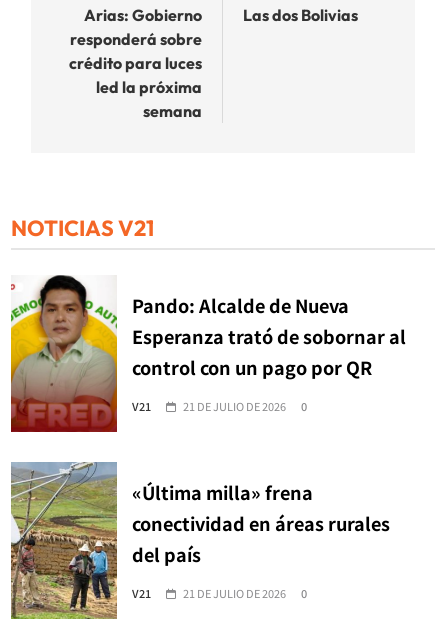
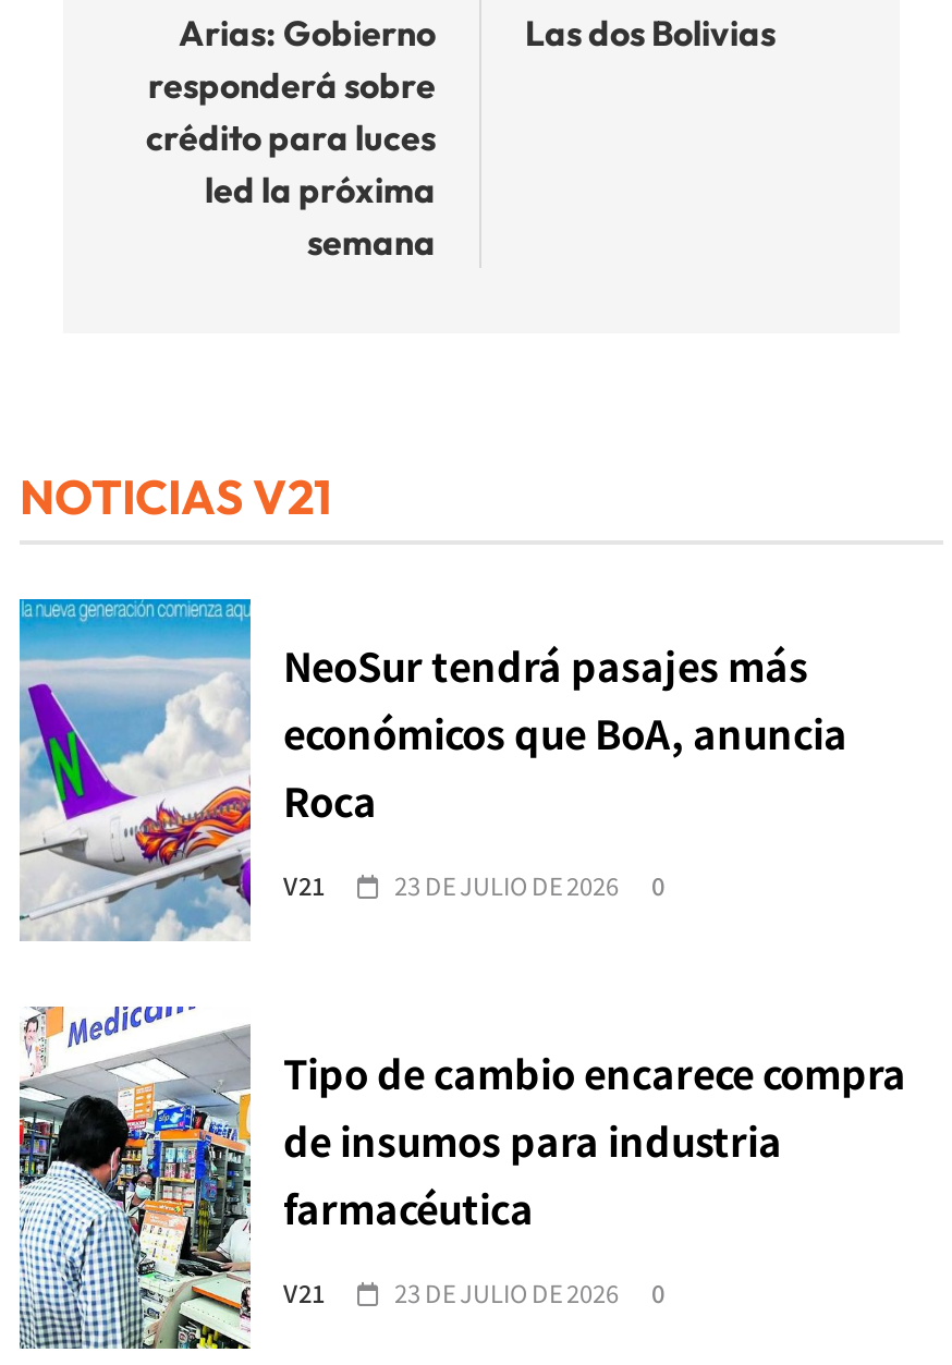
- [image]
- Pando: Alcalde de Nueva
- Esperanza trató de sobornar al
- control con un pago por QR
+ [image]
+ NeoSur tendrá pasajes más
+ económicos que BoA, anuncia
+ Roca

- V21 21 DE JULIO DE 2026 0
+ V21 23 DE JULIO DE 2026 0

- [image]
- «Última milla» frena
- conectividad en áreas rurales
- del país
+ [image]
+ Tipo de cambio encarece compra
+ de insumos para industria
+ farmacéutica

- V21 21 DE JULIO DE 2026 0
+ V21 23 DE JULIO DE 2026 0
